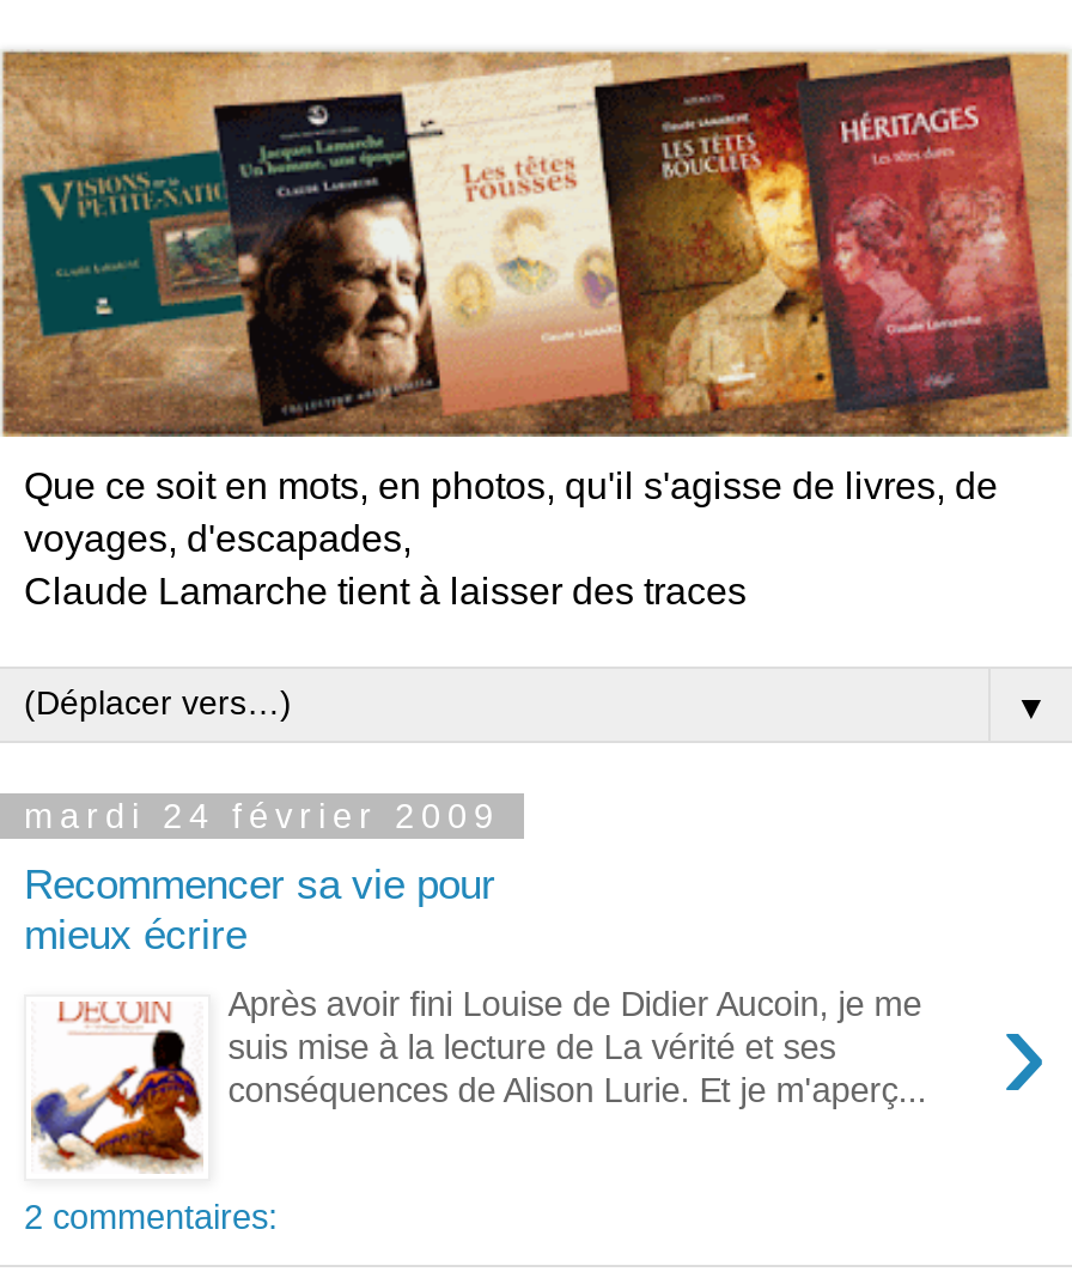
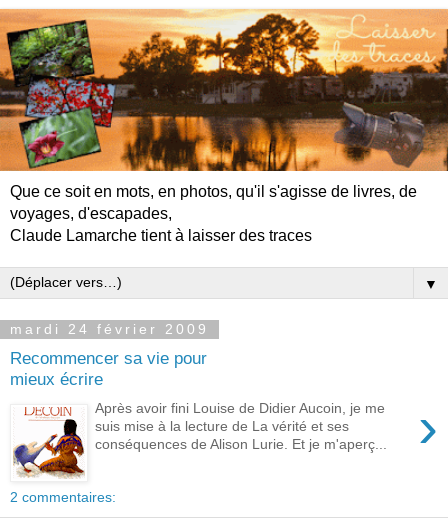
- [image]
+ [image]
